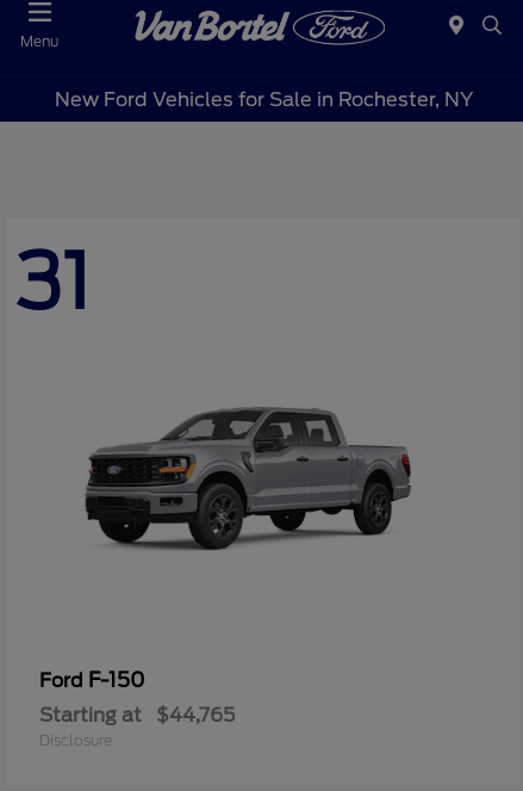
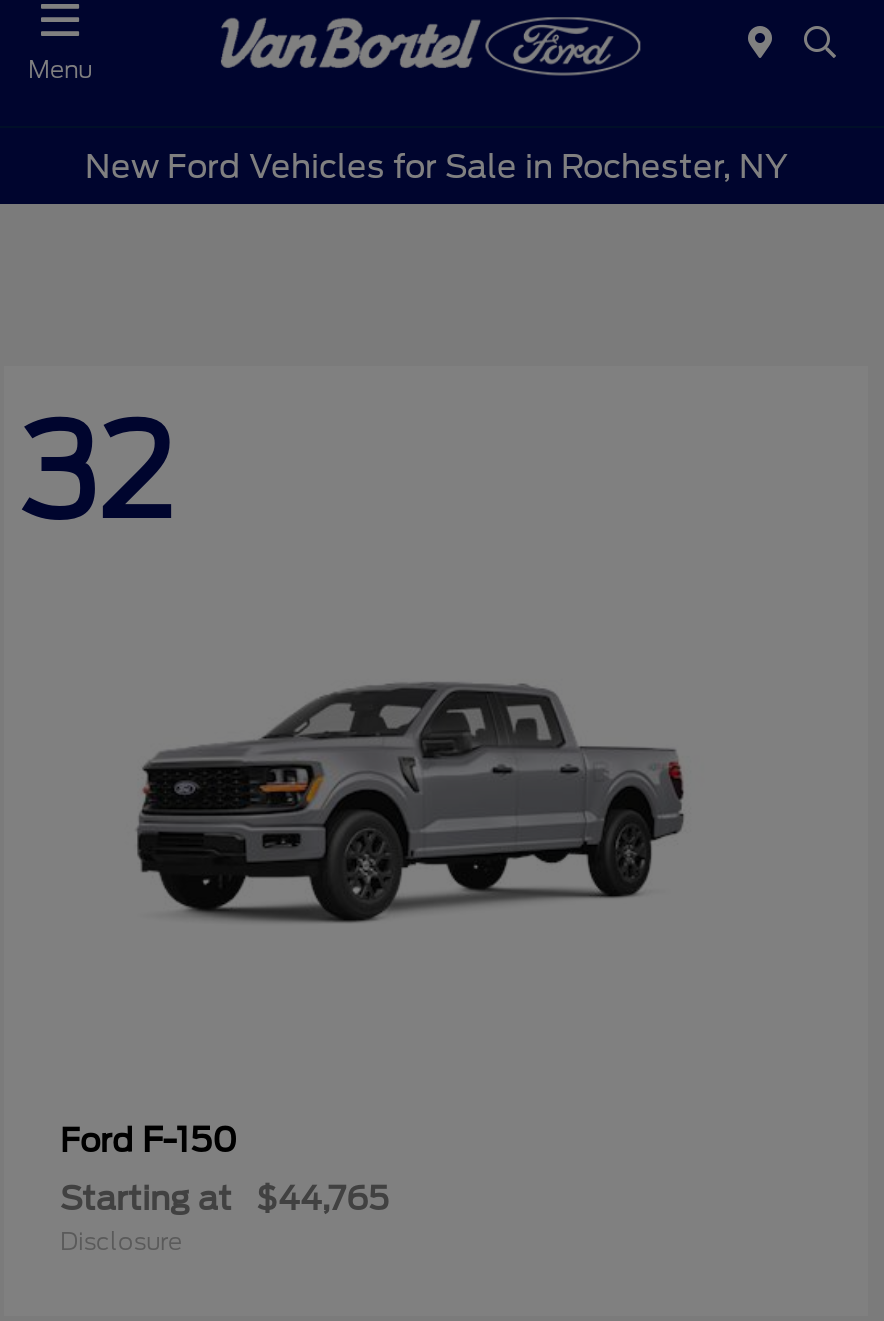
- 31
+ 32
